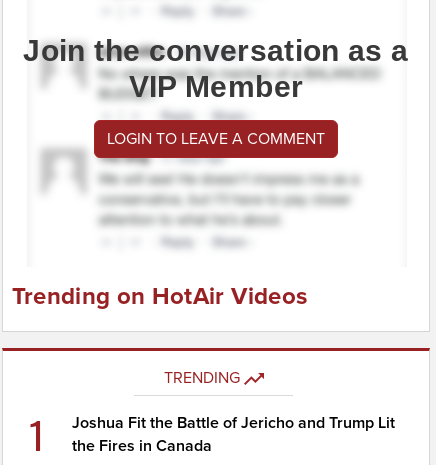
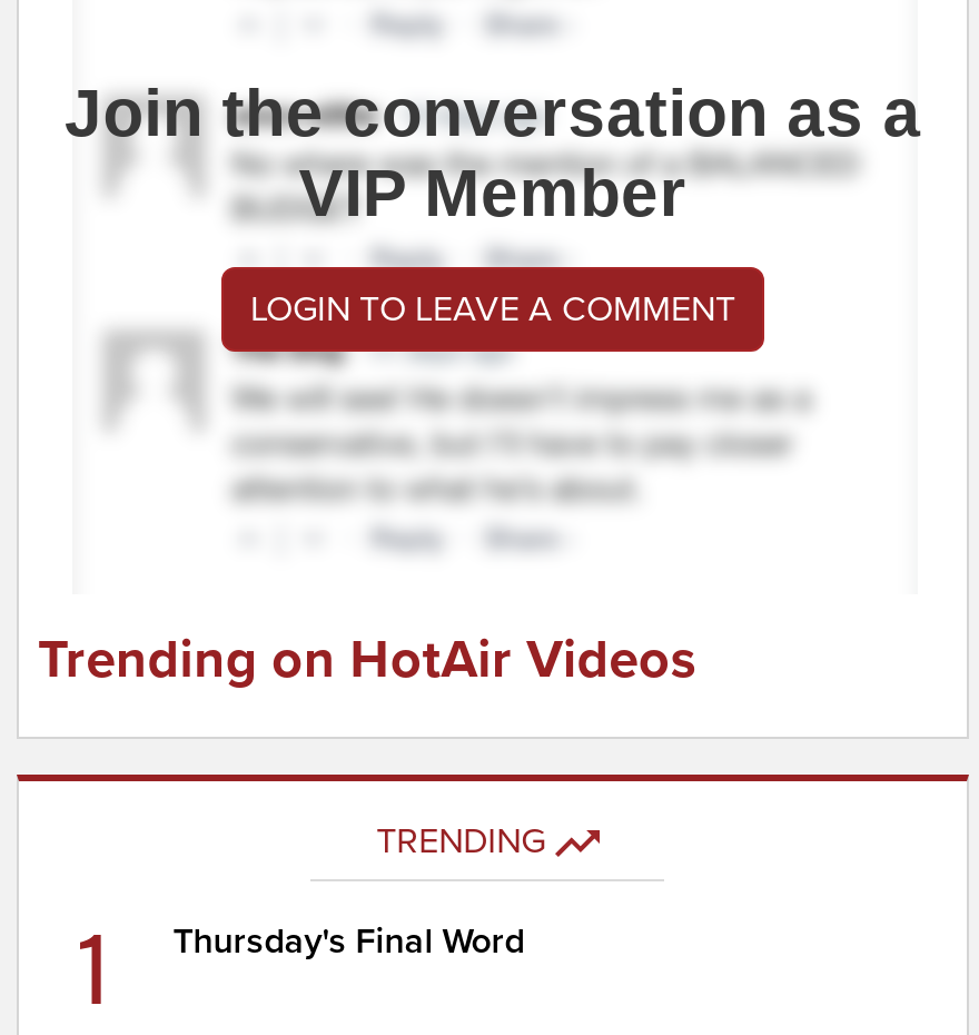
- Joshua Fit the Battle of Jericho and Trump Lit
- the Fires in Canada
+ Thursday's Final Word
